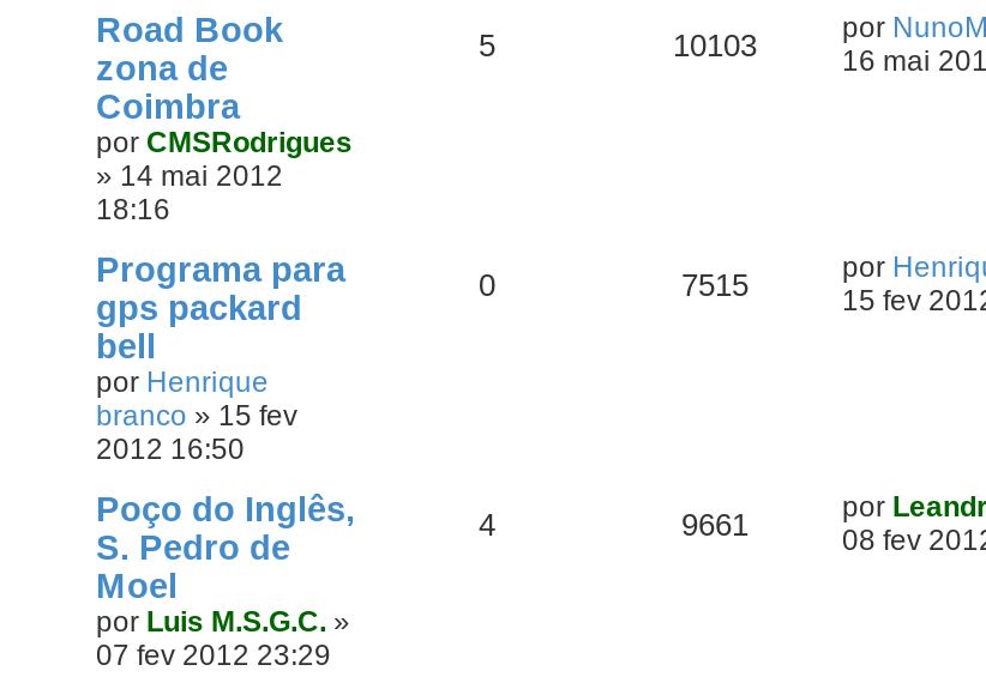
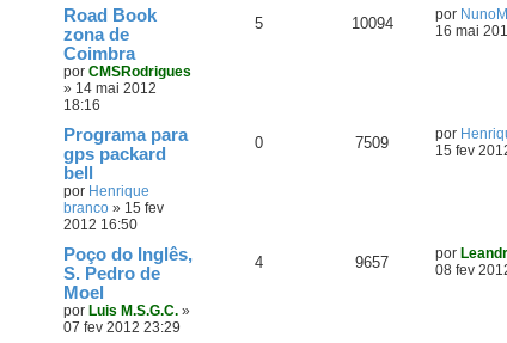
- 10103
+ 10094

- 7515
+ 7509

- 9661
+ 9657
